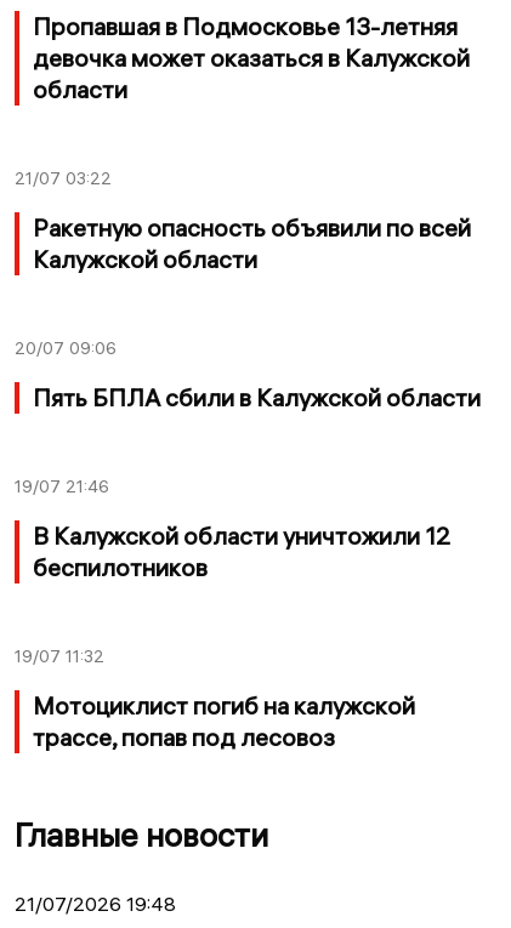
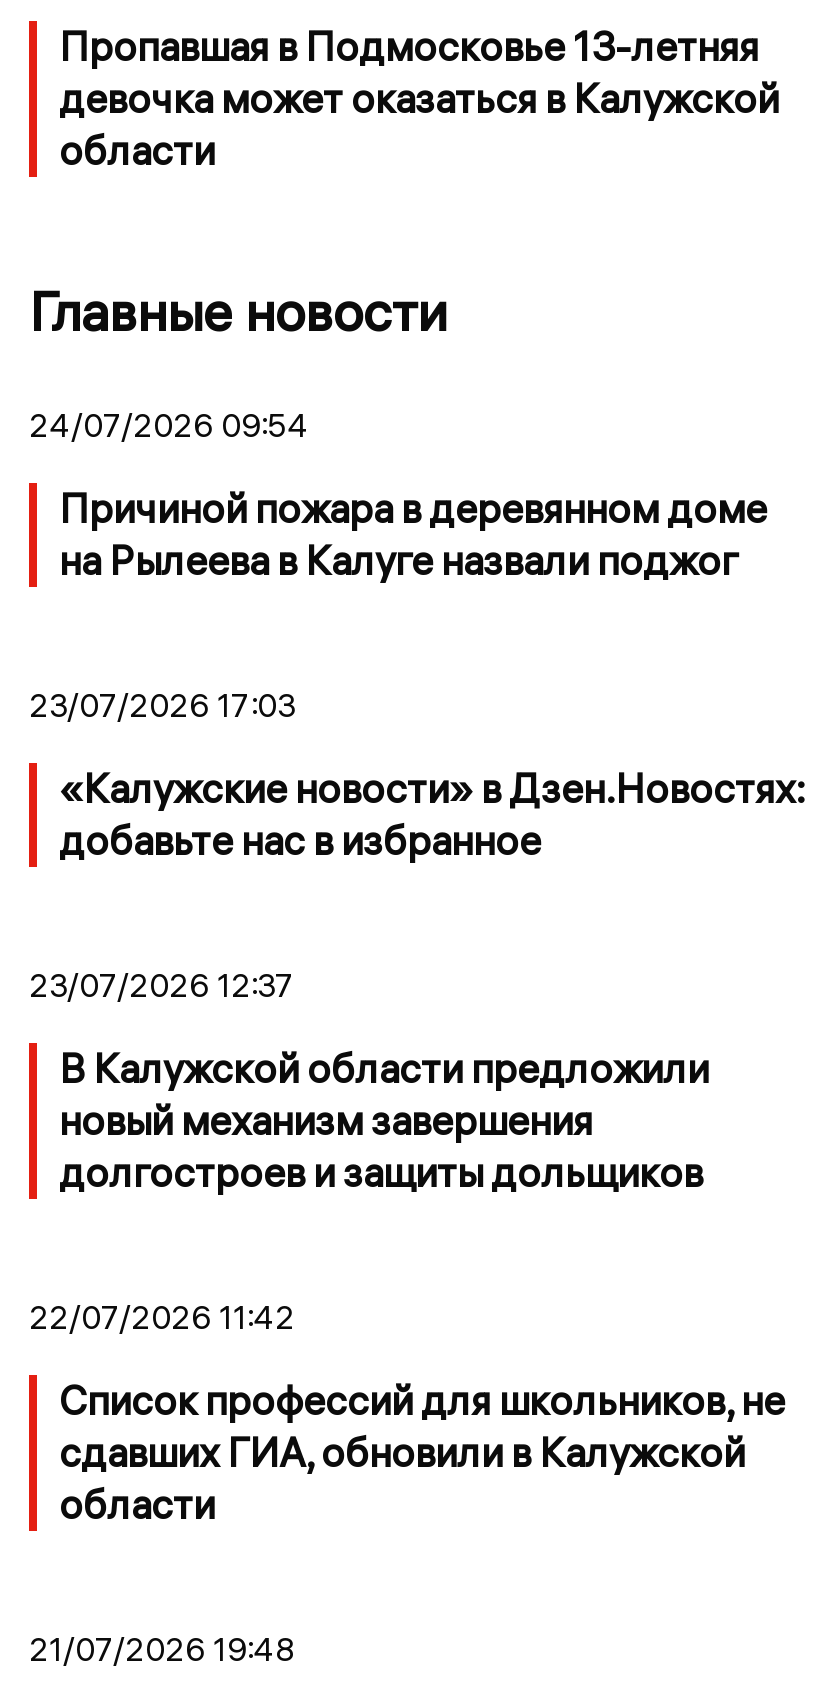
- 21/07 03:22
- Ракетную опасность объявили по всей
- Калужской области
- 20/07 09:06
- Пять БПЛА сбили в Калужской области
- 19/07 21:46
- В Калужской области уничтожили 12
- беспилотников
- 19/07 11:32
- Мотоциклист погиб на калужской
- трассе, попав под лесовоз

moved up: Главные новости

+ 24/07/2026 09:54
+ Причиной пожара в деревянном доме
+ на Рылеева в Калуге назвали поджог
+ 23/07/2026 17:03
+ «Калужские новости» в Дзен.Новостях:
+ добавьте нас в избранное
+ 23/07/2026 12:37
+ В Калужской области предложили
+ новый механизм завершения
+ долгостроев и защиты дольщиков
+ 22/07/2026 11:42
+ Список профессий для школьников, не
+ сдавших ГИА, обновили в Калужской
+ области
